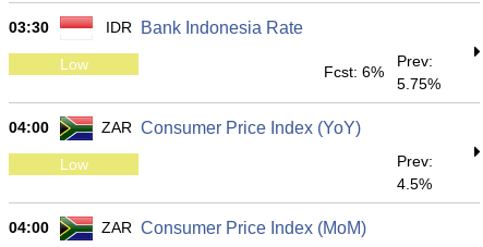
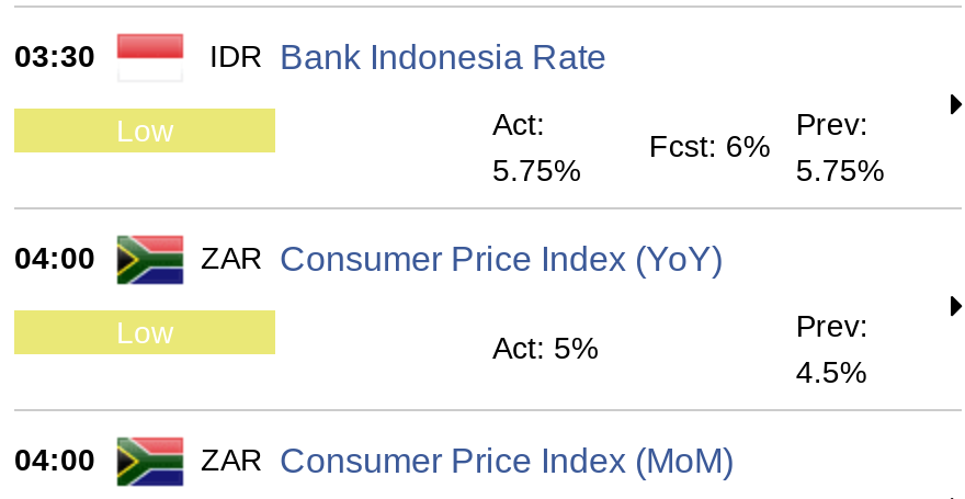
+ Act:
+ 5.75%

+ Act: 5%
